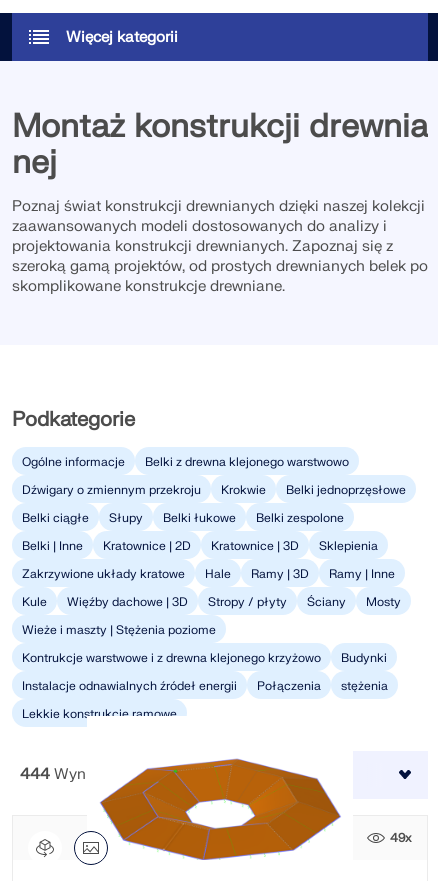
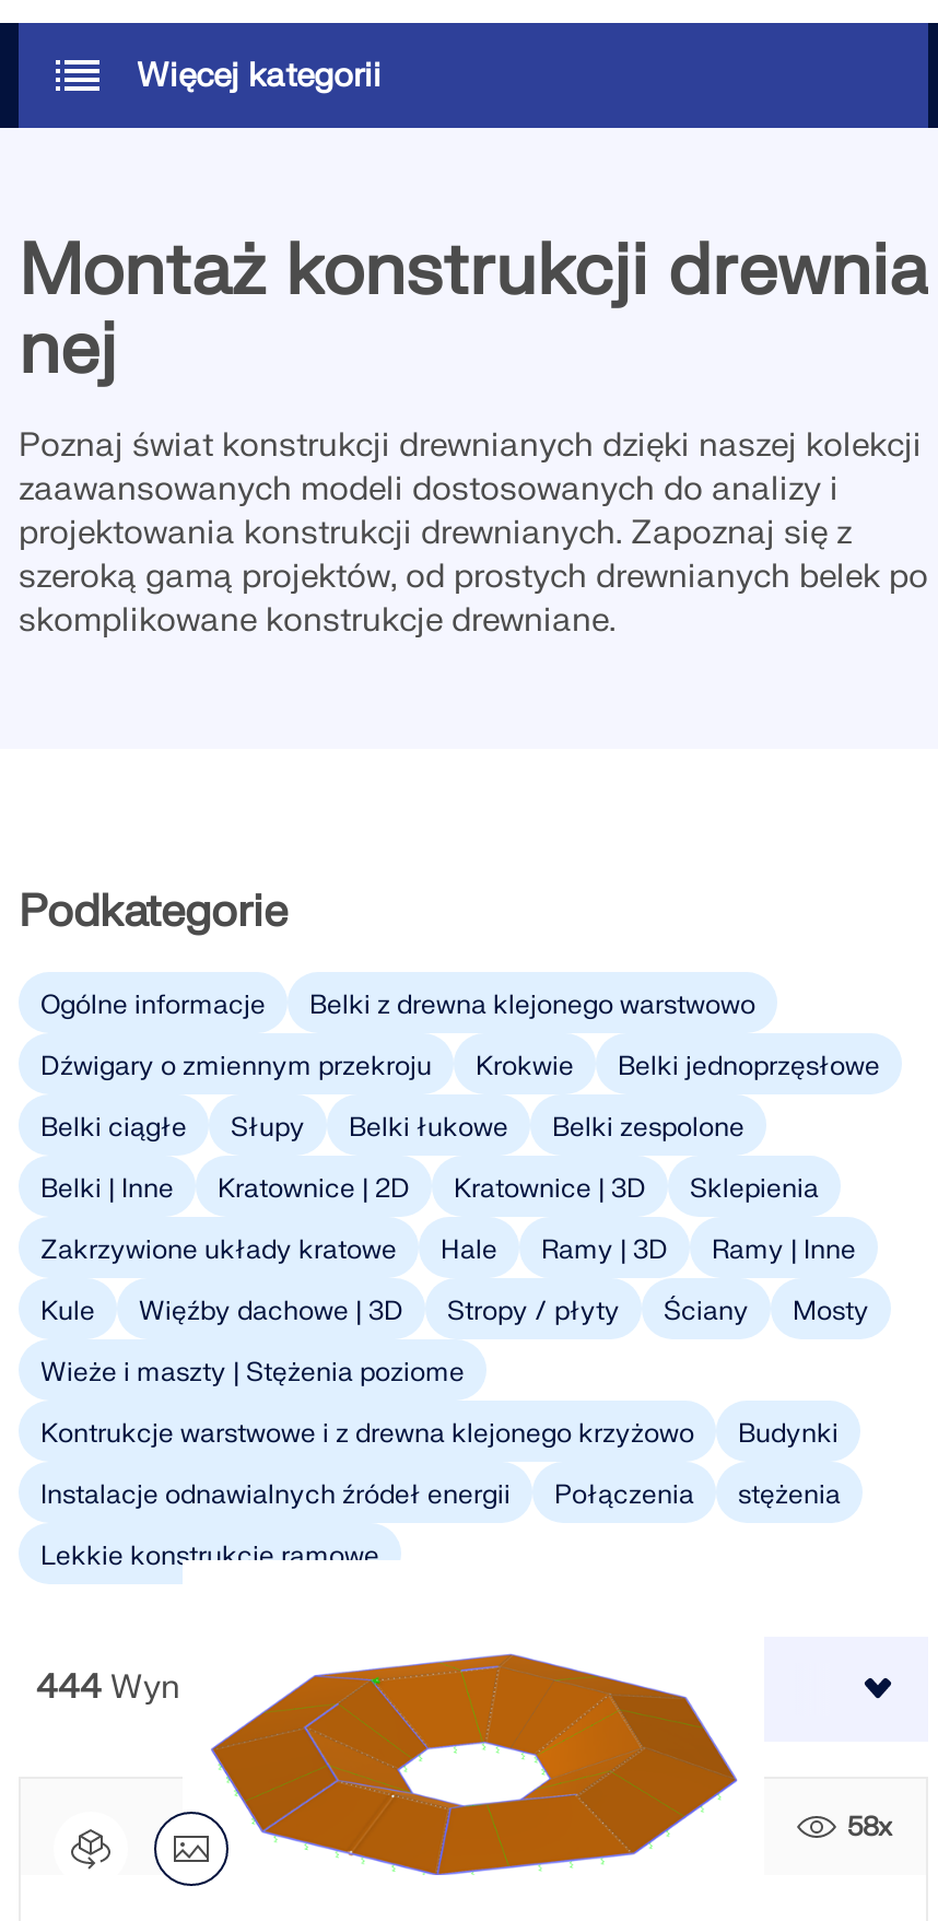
- 49x
+ 58x
